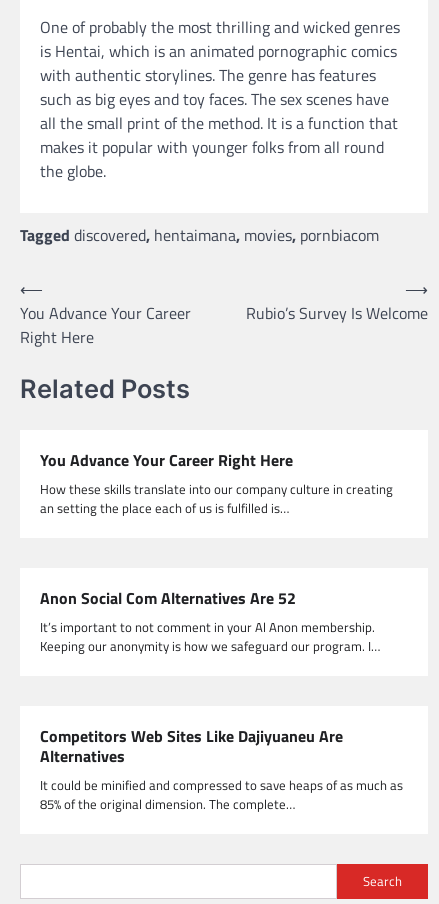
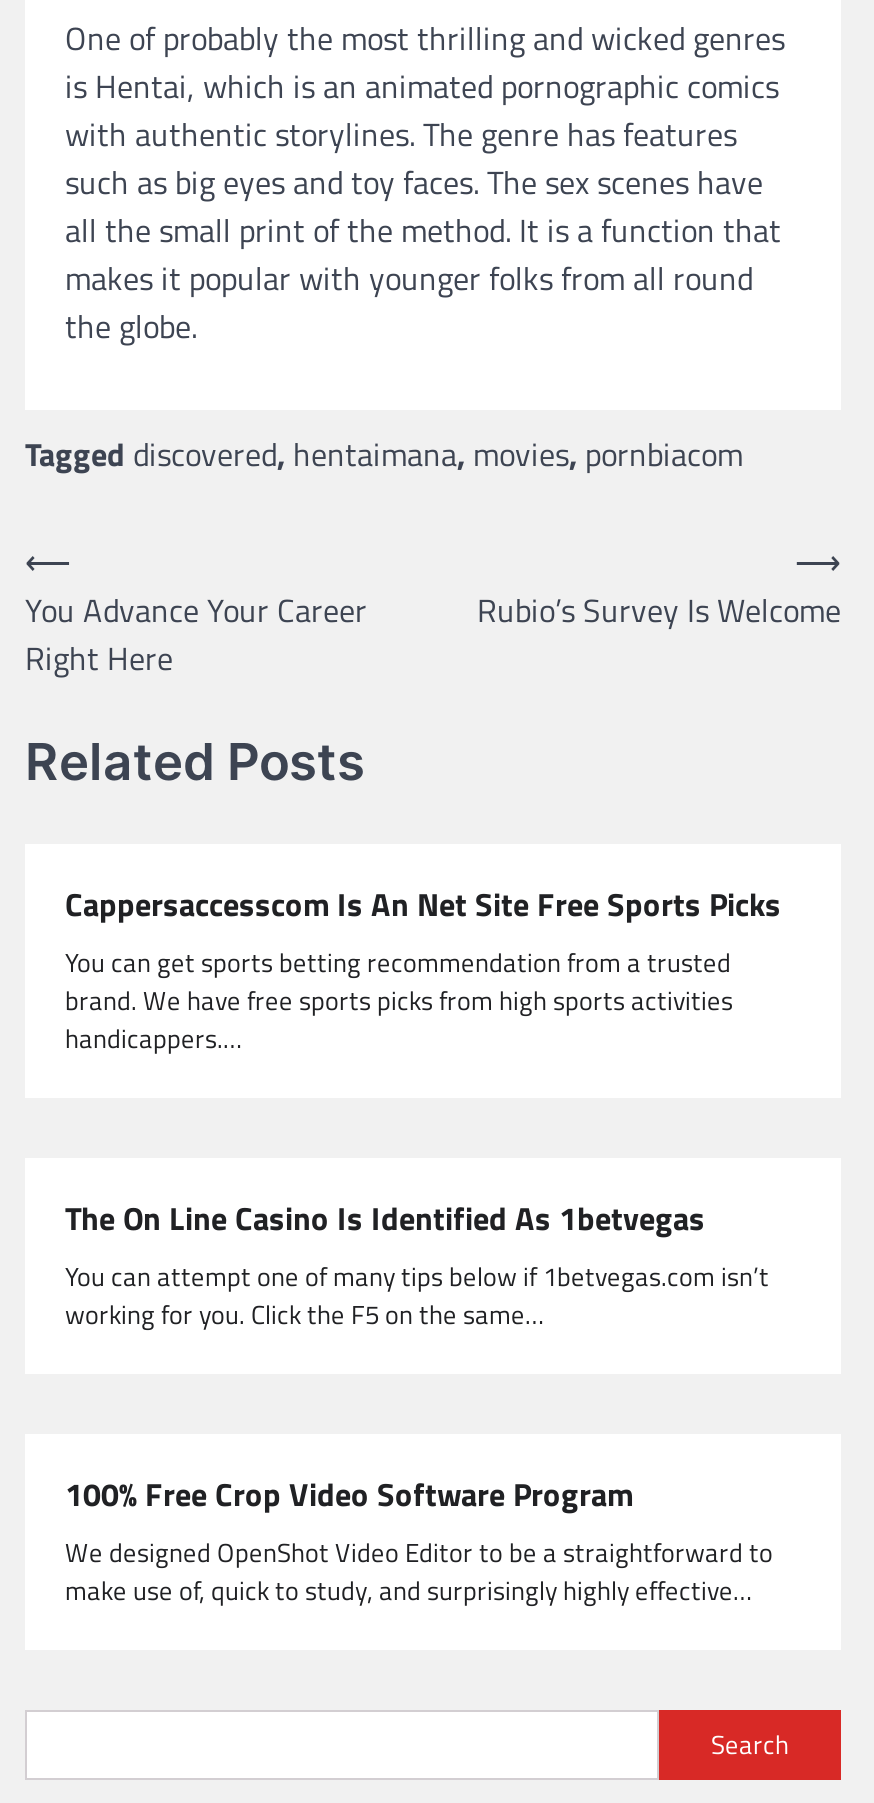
- You Advance Your Career Right Here
- How these skills translate into our company culture in creating
- an setting the place each of us is fulfilled is…
+ Cappersaccesscom Is An Net Site Free Sports Picks
+ You can get sports betting recommendation from a trusted
+ brand. We have free sports picks from high sports activities
+ handicappers.…

- Anon Social Com Alternatives Are 52
- It’s important to not comment in your Al Anon membership.
- Keeping our anonymity is how we safeguard our program. I…
+ The On Line Casino Is Identified As 1betvegas
+ You can attempt one of many tips below if 1betvegas.com isn’t
+ working for you. Click the F5 on the same…

- Competitors Web Sites Like Dajiyuaneu Are
- Alternatives
- It could be minified and compressed to save heaps of as much as
- 85% of the original dimension. The complete…
+ 100% Free Crop Video Software Program
+ We designed OpenShot Video Editor to be a straightforward to
+ make use of, quick to study, and surprisingly highly effective…
